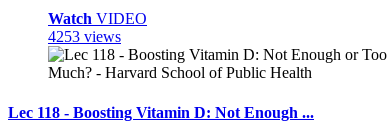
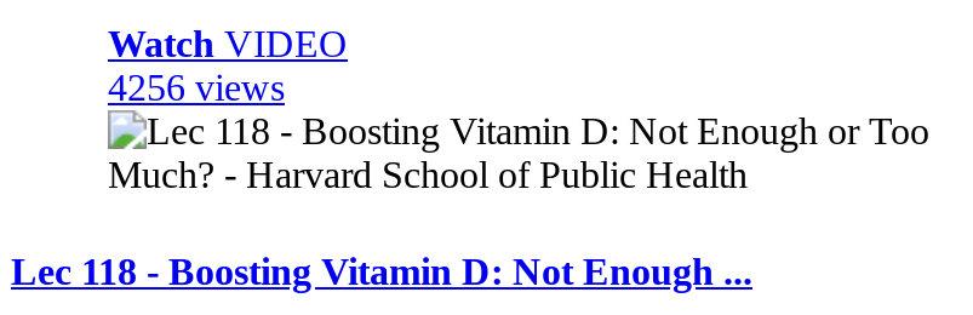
- 4253 views
+ 4256 views
